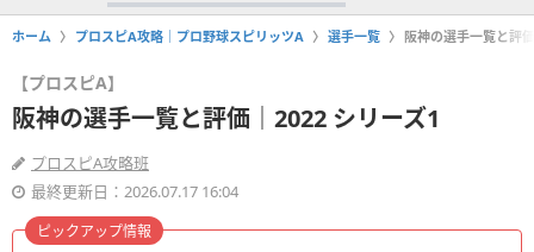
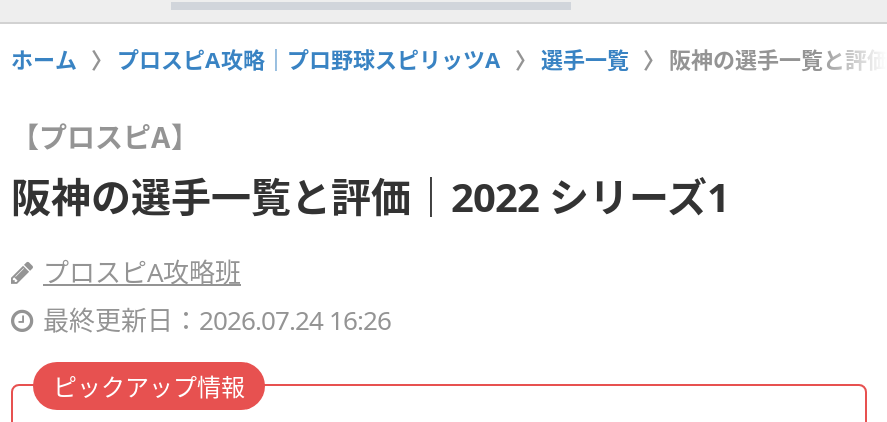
- 最終更新日：2026.07.17 16:04
+ 最終更新日：2026.07.24 16:26
